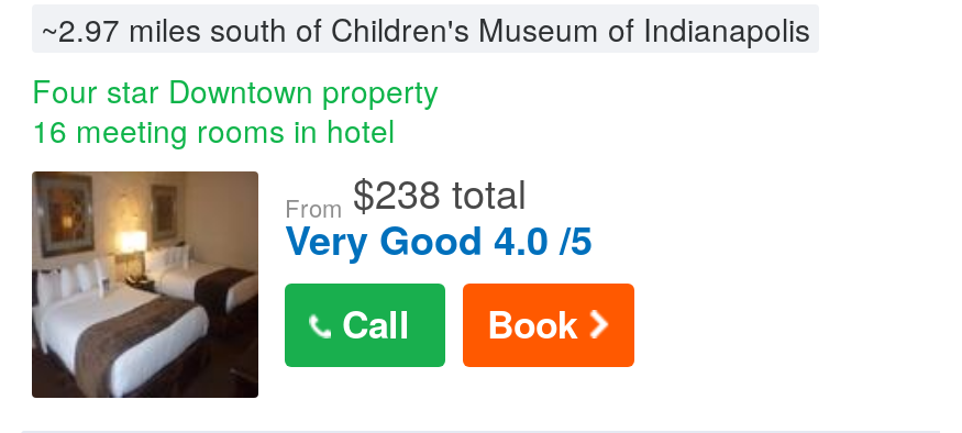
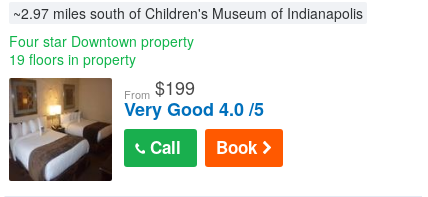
- 16 meeting rooms in hotel
- From $238 total
+ 19 floors in property
+ From $199
